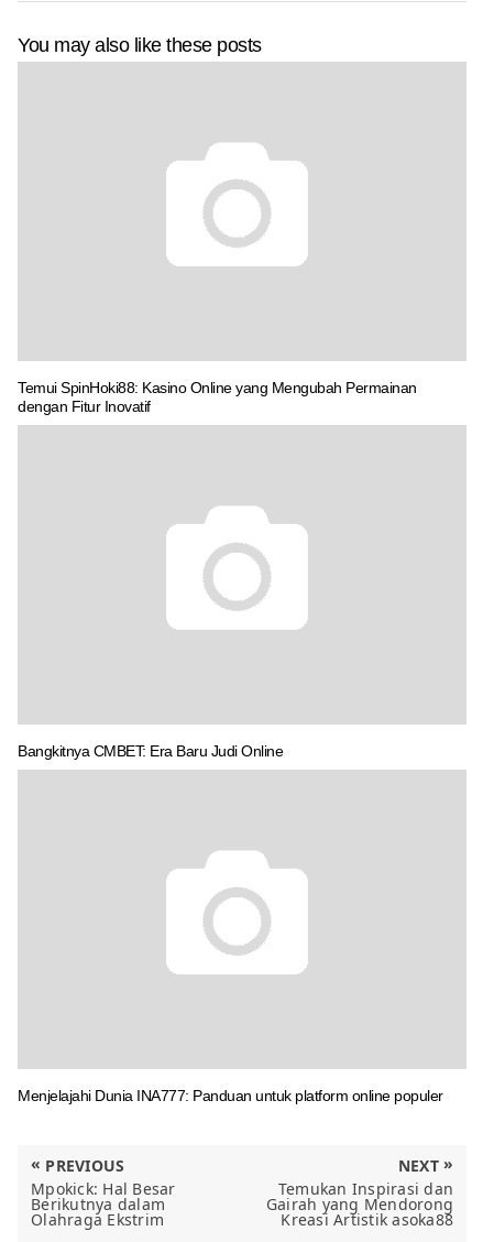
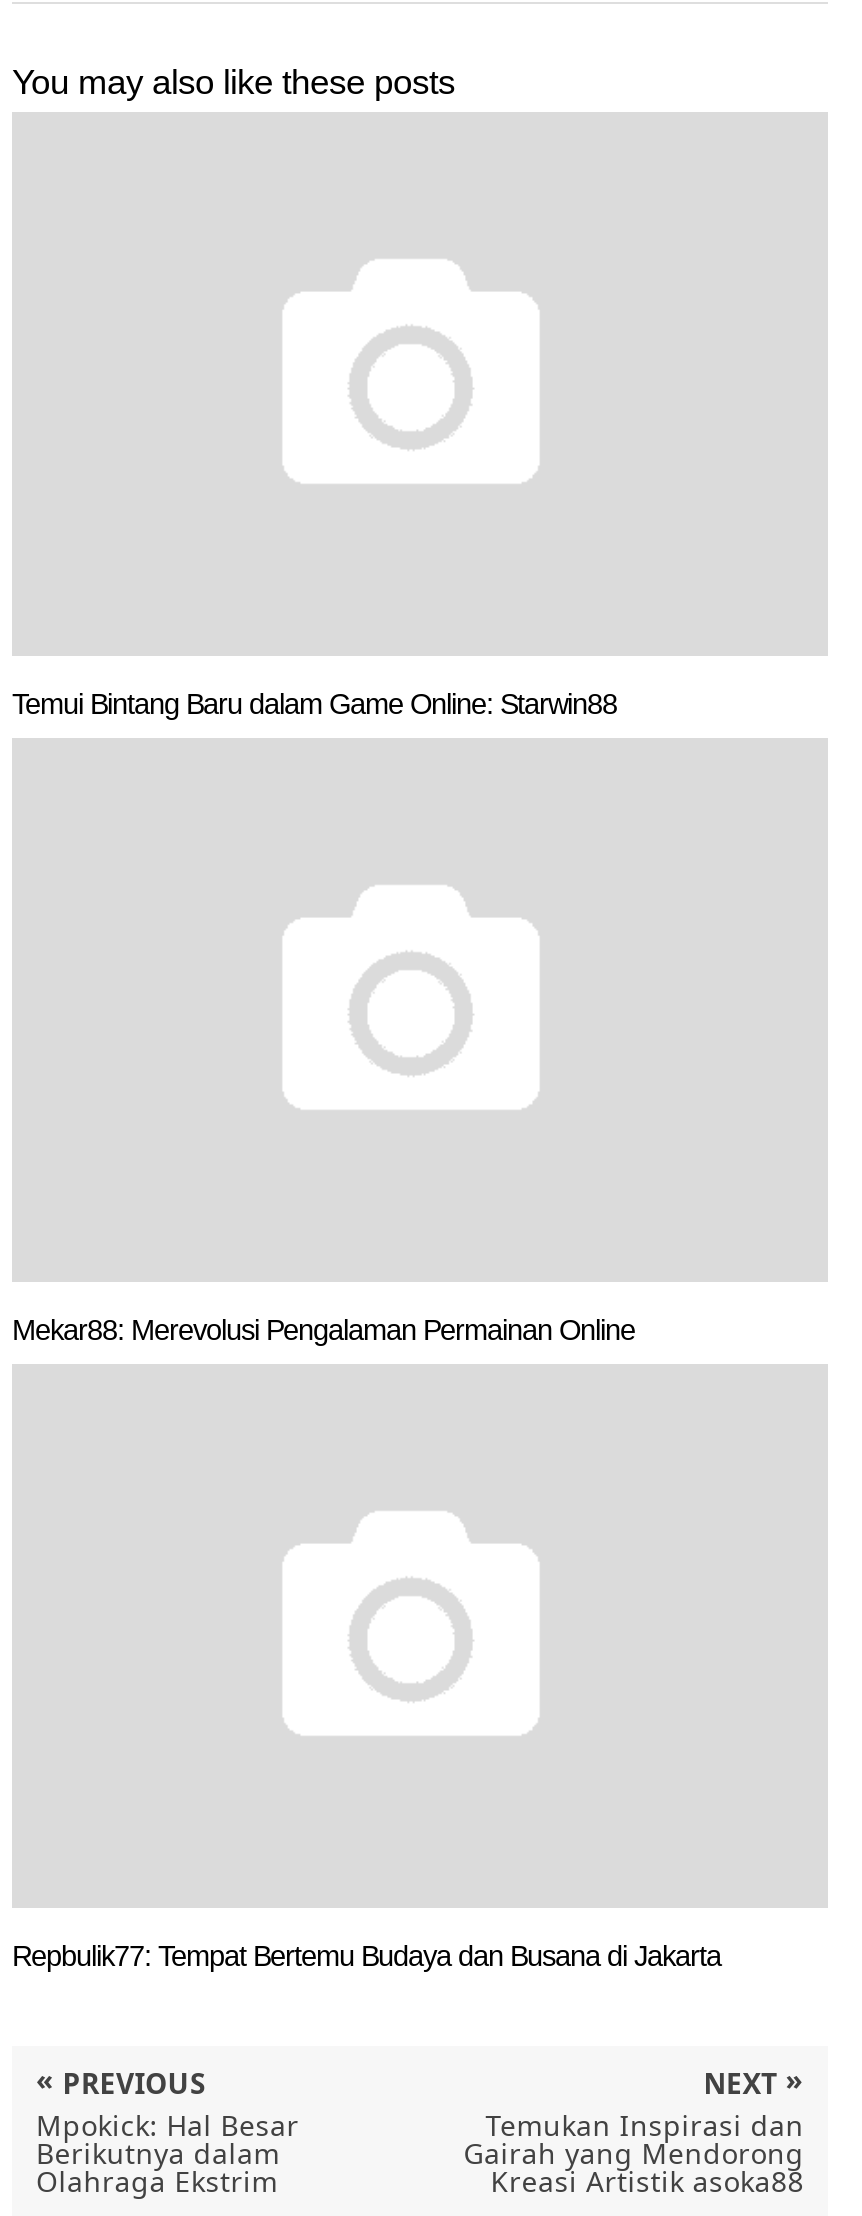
- Temui SpinHoki88: Kasino Online yang Mengubah Permainan
- dengan Fitur Inovatif
+ Temui Bintang Baru dalam Game Online: Starwin88

- Bangkitnya CMBET: Era Baru Judi Online
+ Mekar88: Merevolusi Pengalaman Permainan Online

- Menjelajahi Dunia INA777: Panduan untuk platform online populer
+ Repbulik77: Tempat Bertemu Budaya dan Busana di Jakarta
